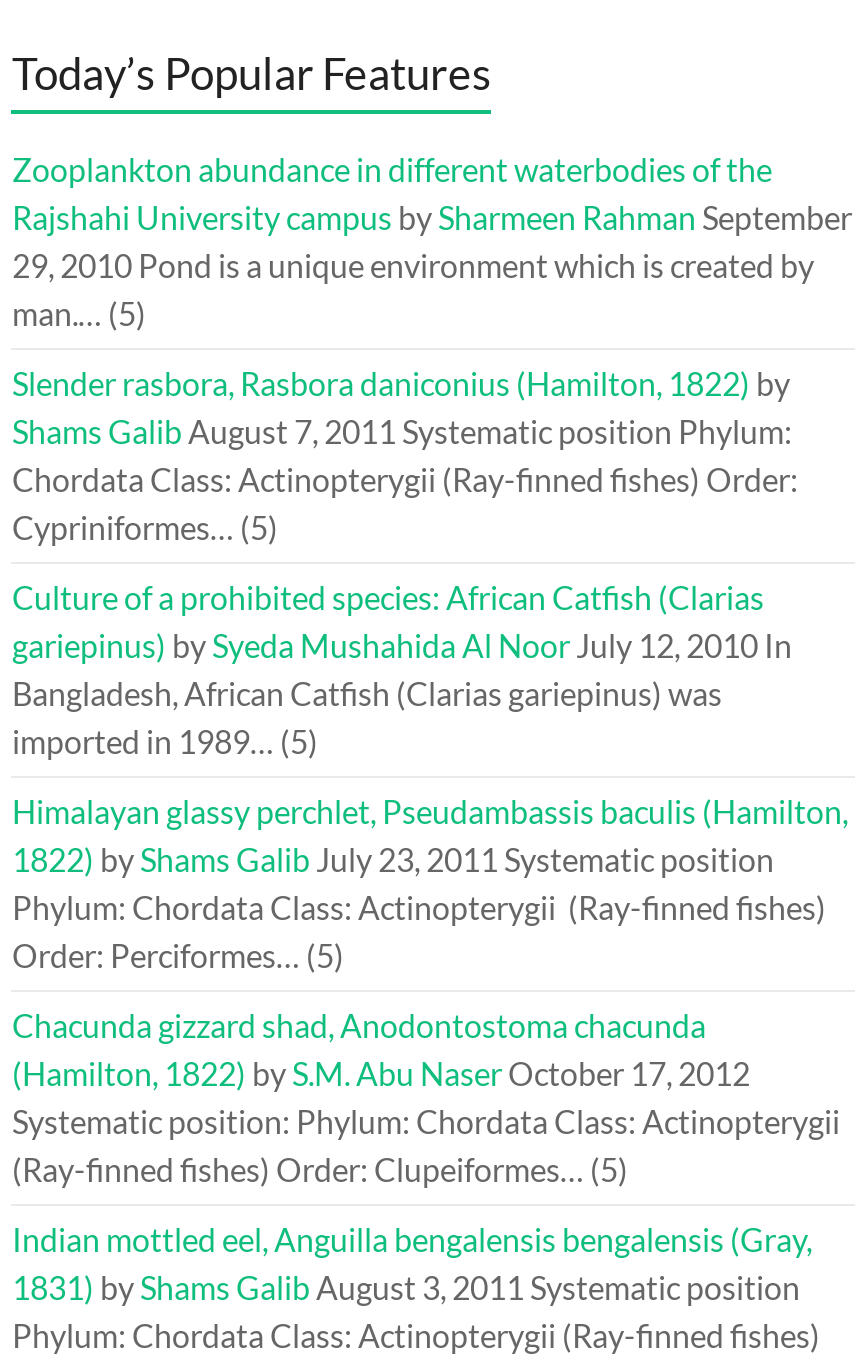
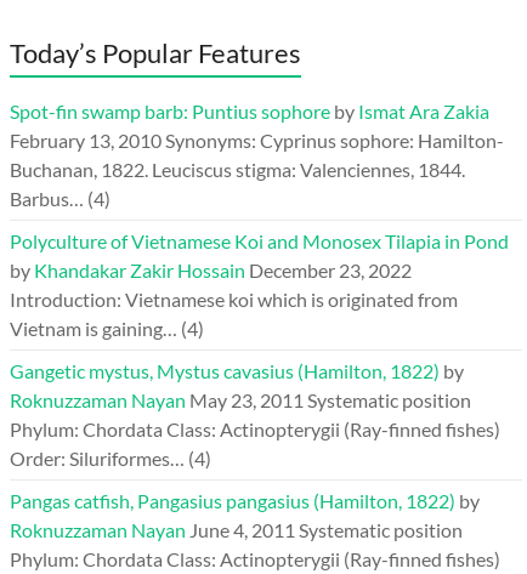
- Zooplankton abundance in different waterbodies of the
- Rajshahi University campus by Sharmeen Rahman September
- 29, 2010 Pond is a unique environment which is created by
- man.… (5)
- Slender rasbora, Rasbora daniconius (Hamilton, 1822) by
- Shams Galib August 7, 2011 Systematic position Phylum:
- Chordata Class: Actinopterygii (Ray-finned fishes) Order:
- Cypriniformes… (5)
- Culture of a prohibited species: African Catfish (Clarias
- gariepinus) by Syeda Mushahida Al Noor July 12, 2010 In
- Bangladesh, African Catfish (Clarias gariepinus) was
- imported in 1989… (5)
- Himalayan glassy perchlet, Pseudambassis baculis (Hamilton,
- 1822) by Shams Galib July 23, 2011 Systematic position
+ Spot-fin swamp barb: Puntius sophore by Ismat Ara Zakia
+ February 13, 2010 Synonyms: Cyprinus sophore: Hamilton-
+ Buchanan, 1822. Leuciscus stigma: Valenciennes, 1844.
+ Barbus… (4)
+ Polyculture of Vietnamese Koi and Monosex Tilapia in Pond
+ by Khandakar Zakir Hossain December 23, 2022
+ Introduction: Vietnamese koi which is originated from
+ Vietnam is gaining… (4)
+ Gangetic mystus, Mystus cavasius (Hamilton, 1822) by
+ Roknuzzaman Nayan May 23, 2011 Systematic position

- Order: Perciformes… (5)
- Chacunda gizzard shad, Anodontostoma chacunda
- (Hamilton, 1822) by S.M. Abu Naser October 17, 2012
- Systematic position: Phylum: Chordata Class: Actinopterygii
- (Ray-finned fishes) Order: Clupeiformes… (5)
- Indian mottled eel, Anguilla bengalensis bengalensis (Gray,
- 1831) by Shams Galib August 3, 2011 Systematic position
+ Order: Siluriformes… (4)
+ Pangas catfish, Pangasius pangasius (Hamilton, 1822) by
+ Roknuzzaman Nayan June 4, 2011 Systematic position
